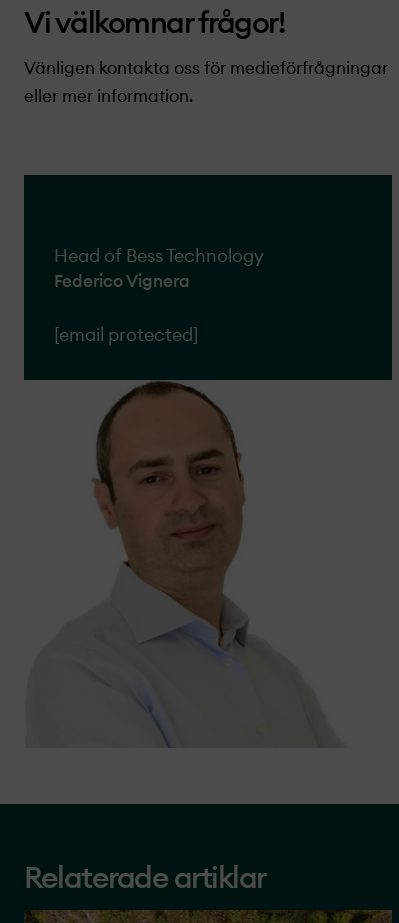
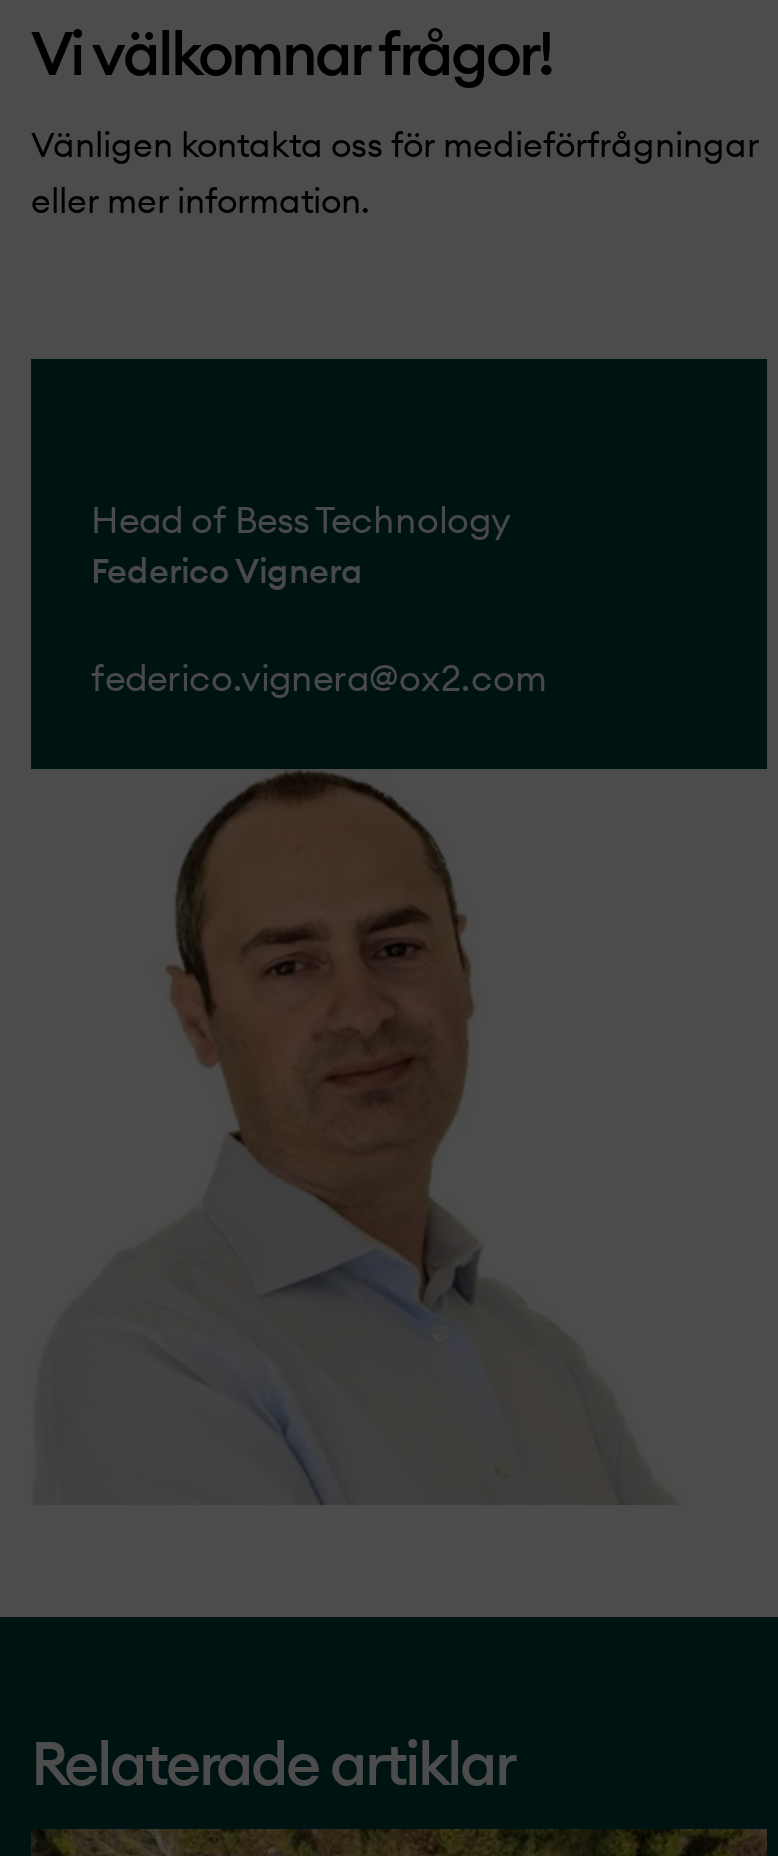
- [email protected]
+ federico.vignera@ox2.com
